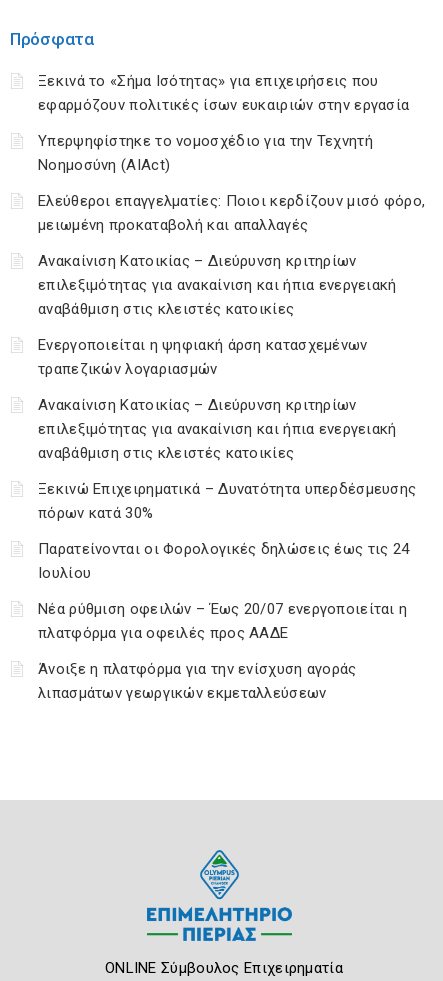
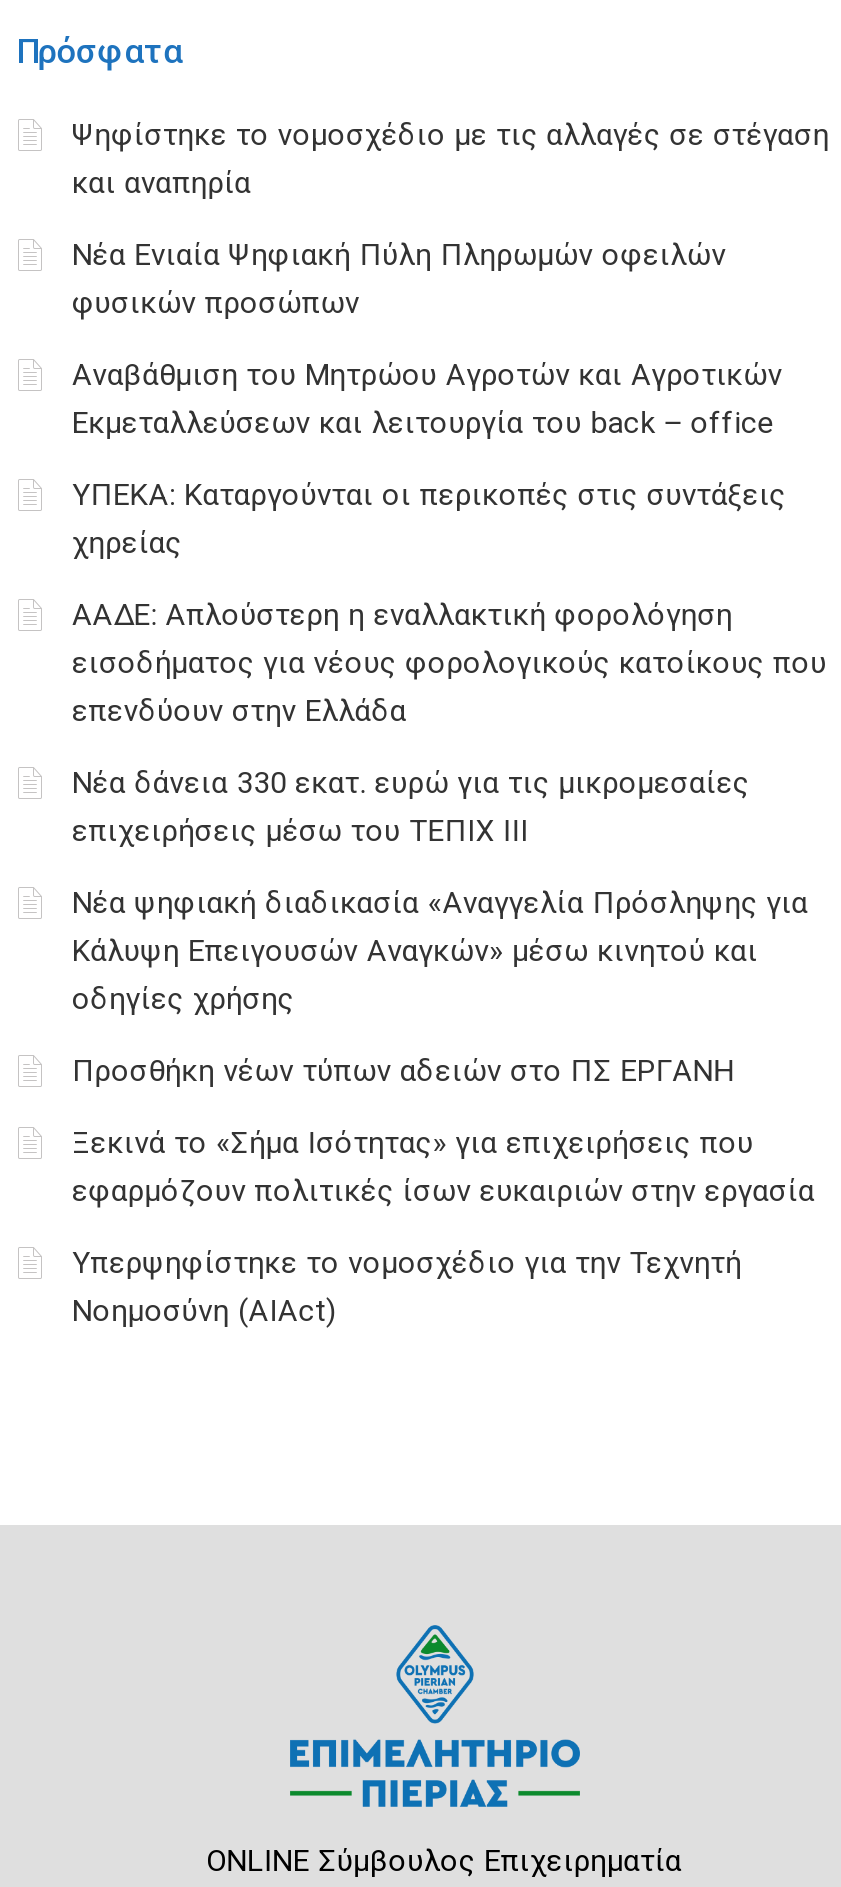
+ Ψηφίστηκε το νομοσχέδιο με τις αλλαγές σε στέγαση
+ και αναπηρία
+ Νέα Ενιαία Ψηφιακή Πύλη Πληρωμών οφειλών
+ φυσικών προσώπων
+ Αναβάθμιση του Μητρώου Αγροτών και Αγροτικών
+ Εκμεταλλεύσεων και λειτουργία του back – office
+ ΥΠΕΚΑ: Καταργούνται οι περικοπές στις συντάξεις
+ χηρείας
+ ΑΑΔΕ: Απλούστερη η εναλλακτική φορολόγηση
+ εισοδήματος για νέους φορολογικούς κατοίκους που
+ επενδύουν στην Ελλάδα
+ Νέα δάνεια 330 εκατ. ευρώ για τις μικρομεσαίες
+ επιχειρήσεις μέσω του ΤΕΠΙΧ ΙΙΙ
+ Νέα ψηφιακή διαδικασία «Αναγγελία Πρόσληψης για
+ Κάλυψη Επειγουσών Αναγκών» μέσω κινητού και
+ οδηγίες χρήσης
+ Προσθήκη νέων τύπων αδειών στο ΠΣ ΕΡΓΑΝΗ

moved down: Ξεκινά το «Σήμα Ισότητας» για επιχειρήσεις που | εφαρμόζουν πολιτικές ίσων ευκαιριών στην εργασία | Υπερψηφίστηκε το νομοσχέδιο για την Τεχνητή | Νοημοσύνη (AIAct)

- Ελεύθεροι επαγγελματίες: Ποιοι κερδίζουν μισό φόρο,
- μειωμένη προκαταβολή και απαλλαγές
- Ανακαίνιση Κατοικίας – Διεύρυνση κριτηρίων
- επιλεξιμότητας για ανακαίνιση και ήπια ενεργειακή
- αναβάθμιση στις κλειστές κατοικίες
- Ενεργοποιείται η ψηφιακή άρση κατασχεμένων
- τραπεζικών λογαριασμών
- Ανακαίνιση Κατοικίας – Διεύρυνση κριτηρίων
- επιλεξιμότητας για ανακαίνιση και ήπια ενεργειακή
- αναβάθμιση στις κλειστές κατοικίες
- Ξεκινώ Επιχειρηματικά – Δυνατότητα υπερδέσμευσης
- πόρων κατά 30%
- Παρατείνονται οι Φορολογικές δηλώσεις έως τις 24
- Ιουλίου
- Νέα ρύθμιση οφειλών – Έως 20/07 ενεργοποιείται η
- πλατφόρμα για οφειλές προς ΑΑΔΕ
- Άνοιξε η πλατφόρμα για την ενίσχυση αγοράς
- λιπασμάτων γεωργικών εκμεταλλεύσεων
